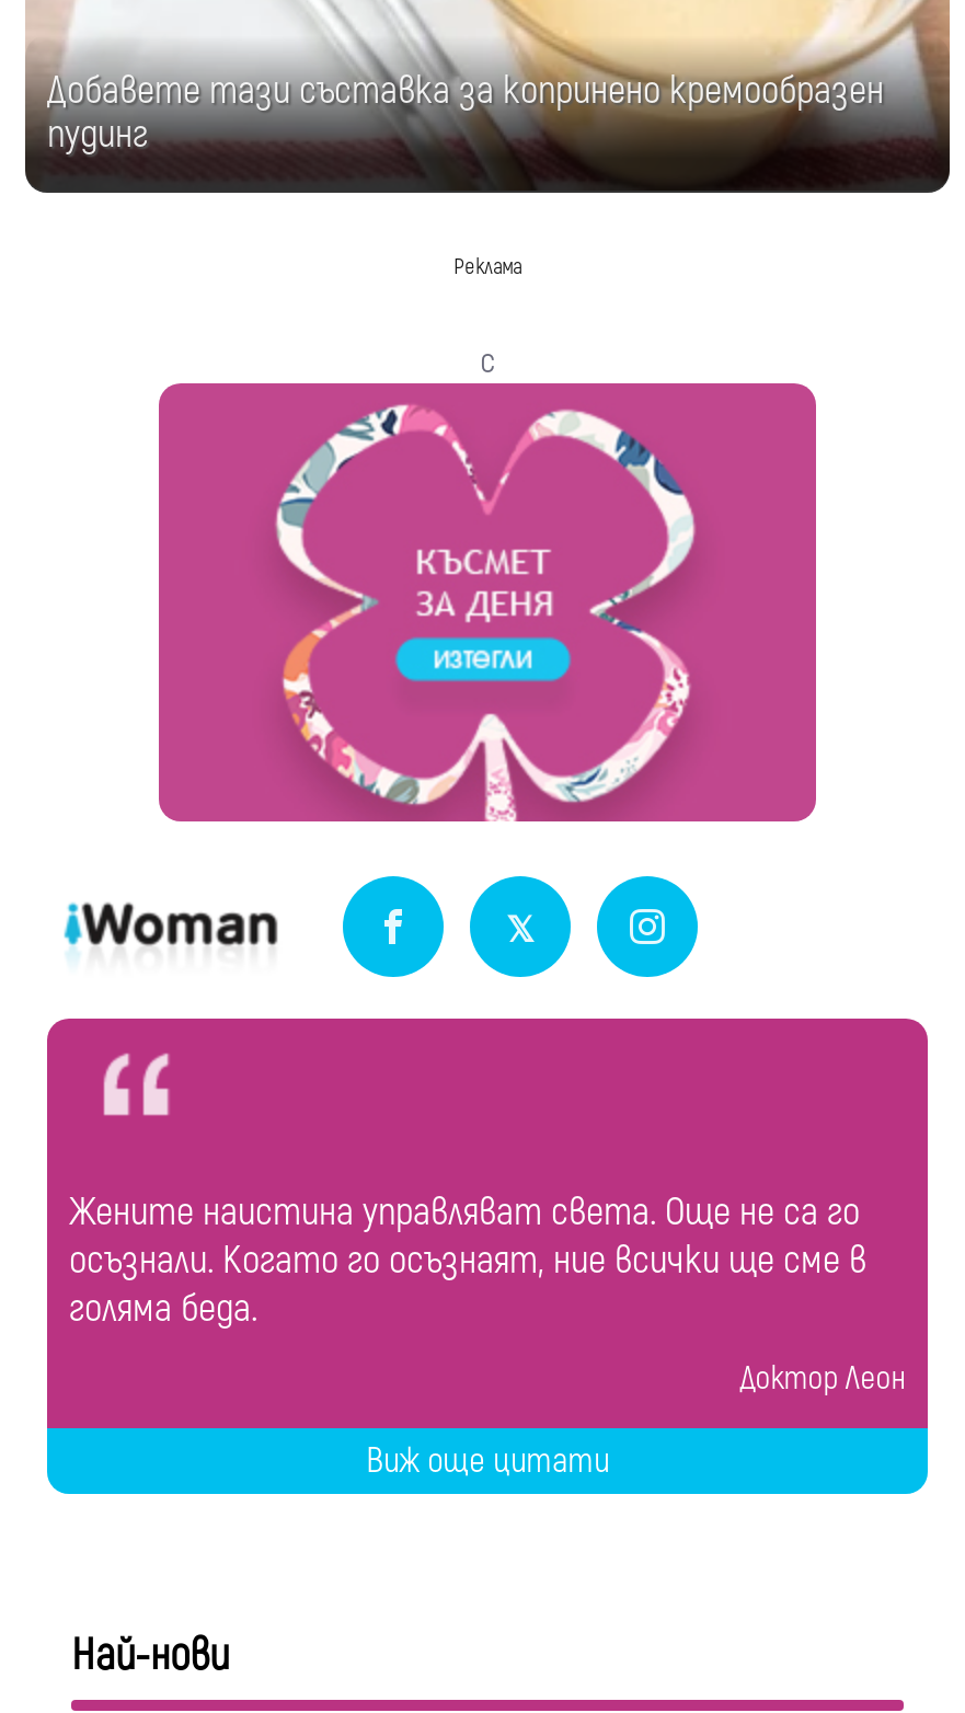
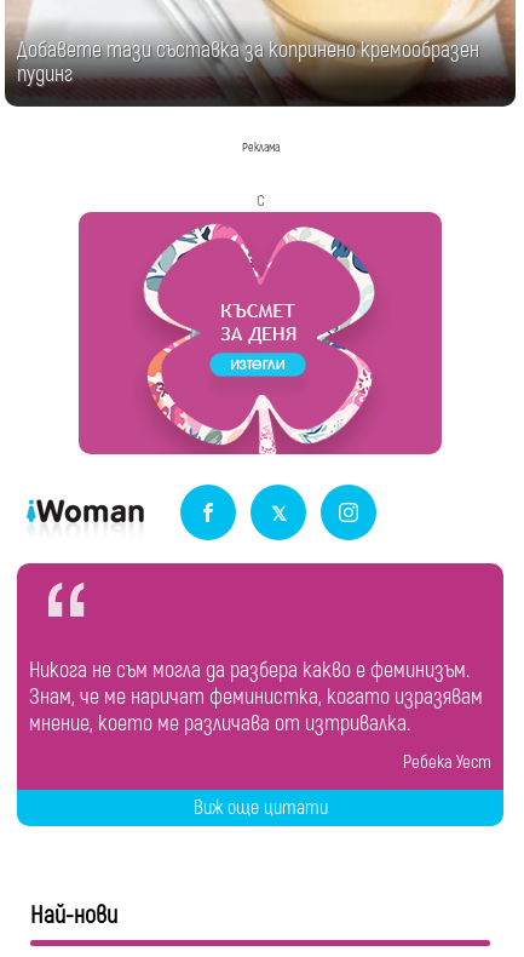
- Жените наистина управляват света. Още не са го
- осъзнали. Когато го осъзнаят, ние всички ще сме в
- голяма беда.
+ Никога не съм могла да разбера какво е феминизъм.
+ Знам, че ме наричат феминистка, когато изразявам
+ мнение, което ме различава от изтривалка.

- Доктор Леон
+ Ребека Уест
